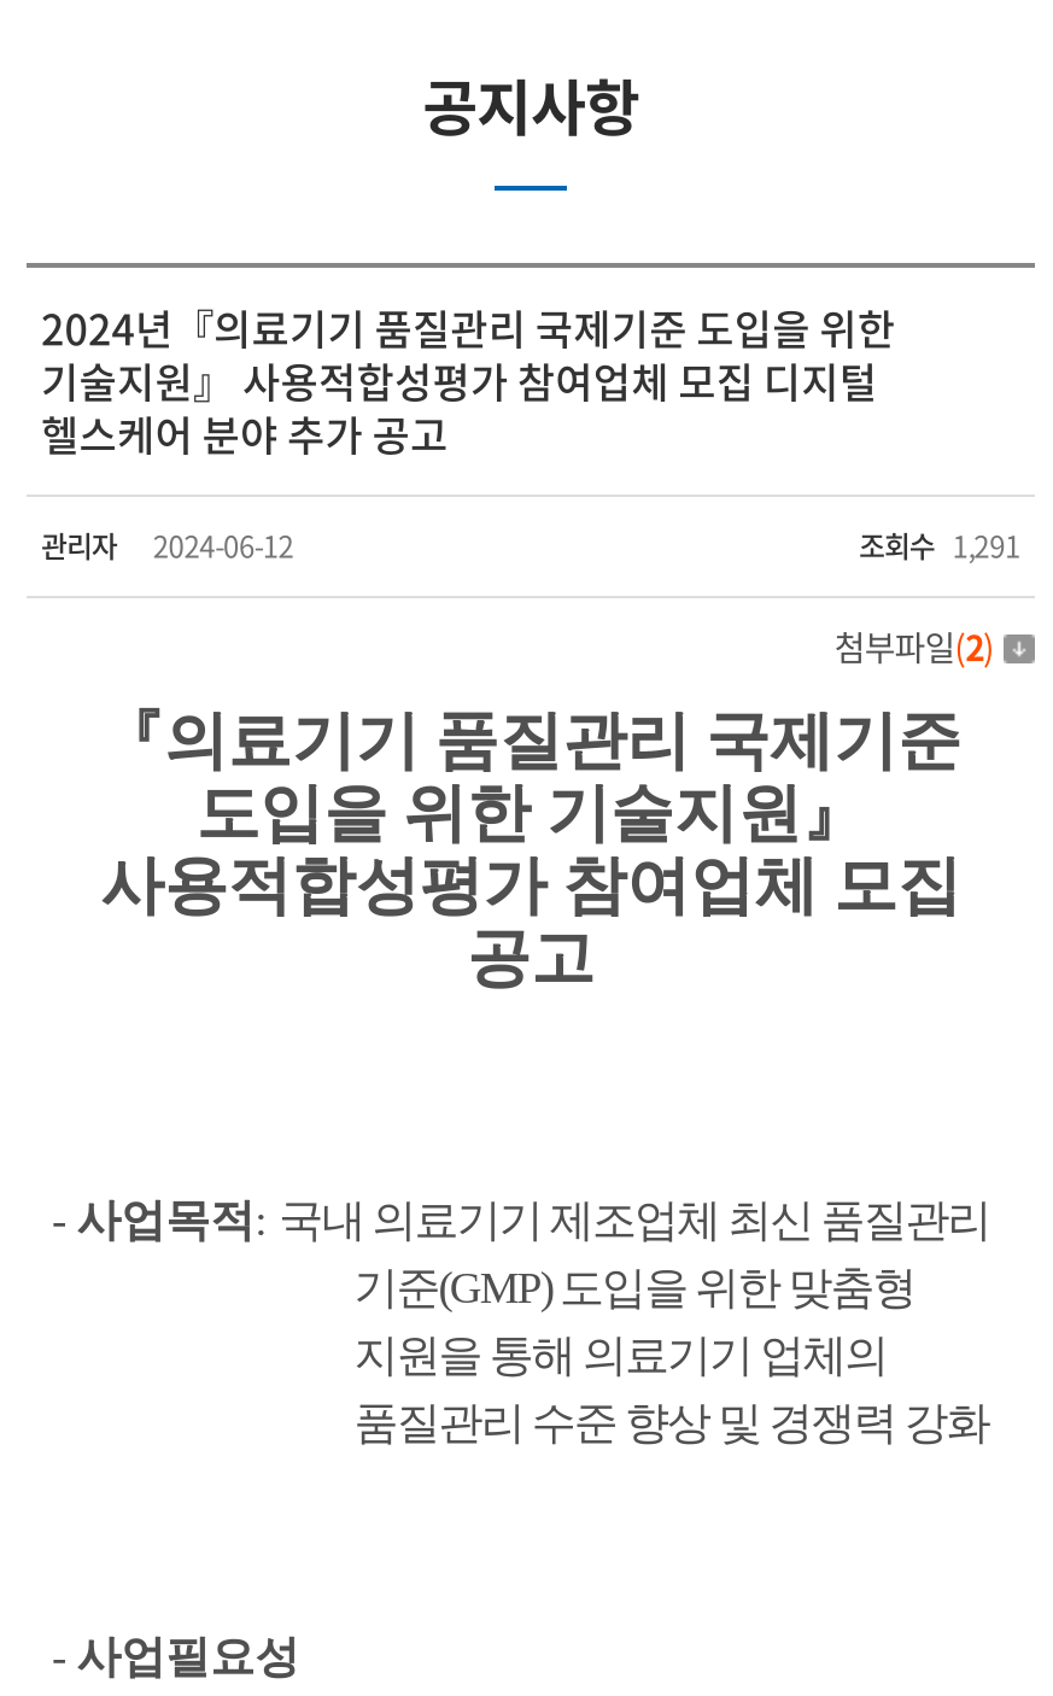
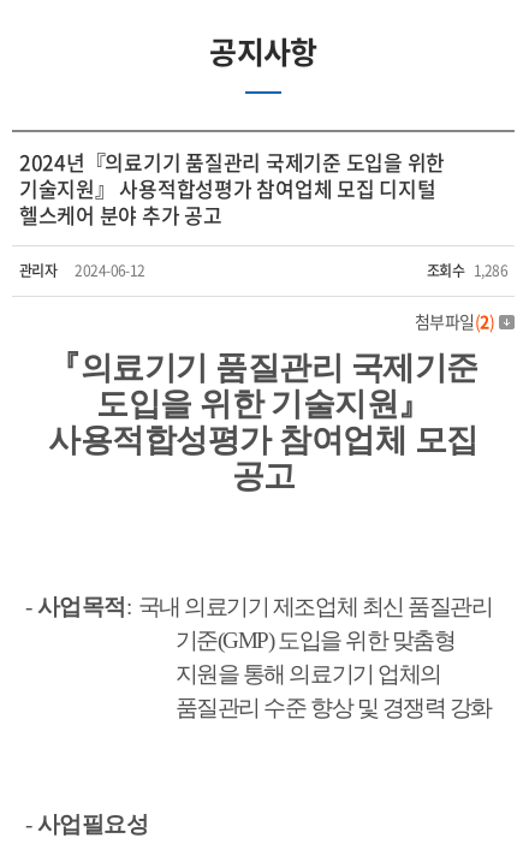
- 조회수 1,291
+ 조회수 1,286
